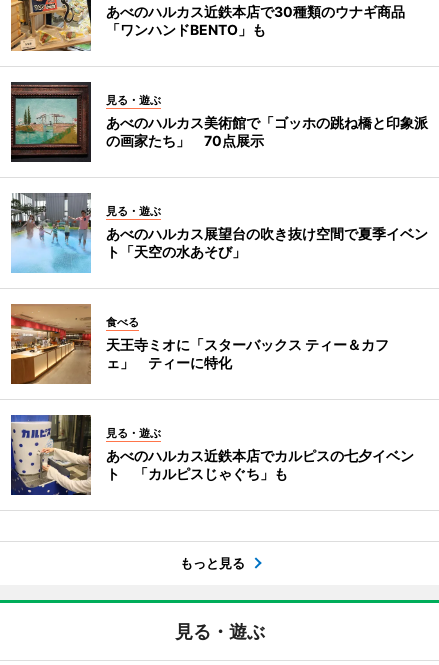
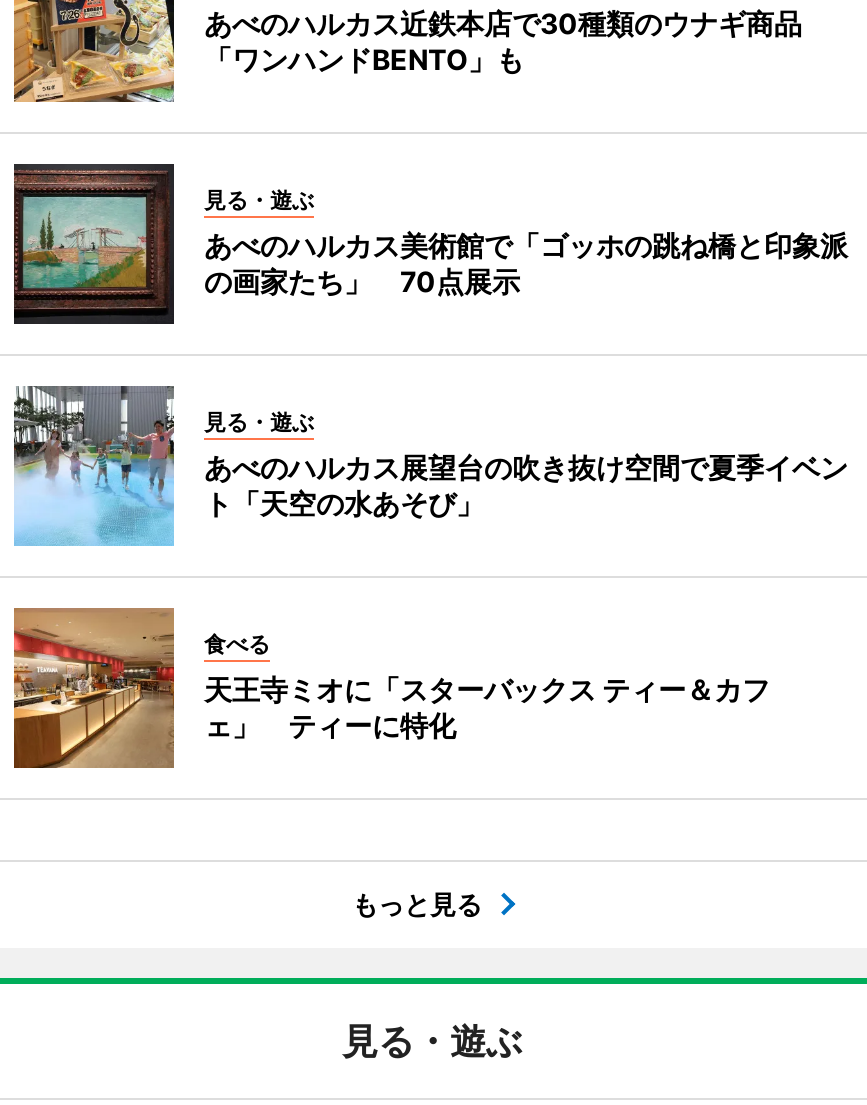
- [image]
- 見る・遊ぶ
- あべのハルカス近鉄本店でカルピスの七夕イベン
- ト 「カルピスじゃぐち」も
